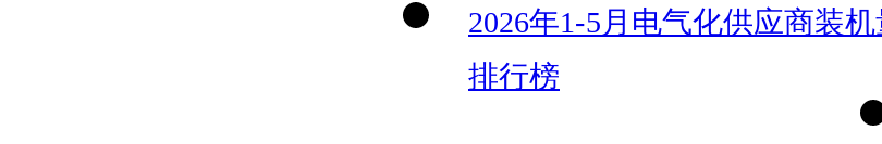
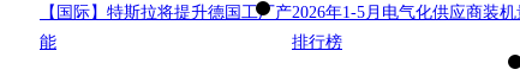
+ 【国际】特斯拉将提升德国工厂产
+ 能
